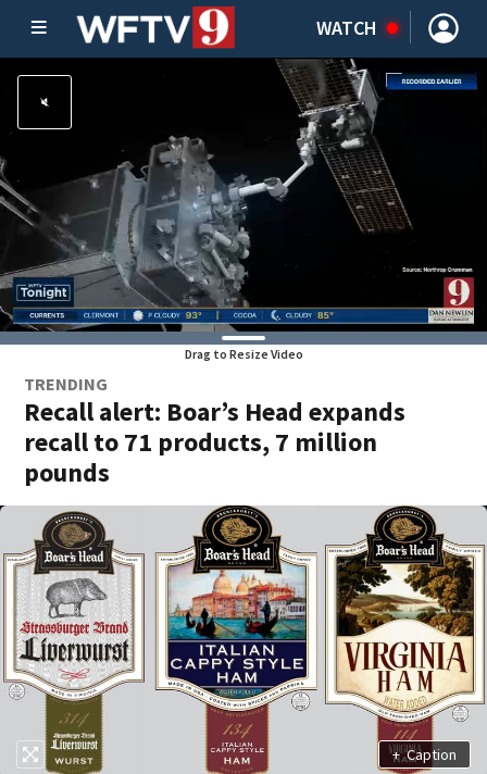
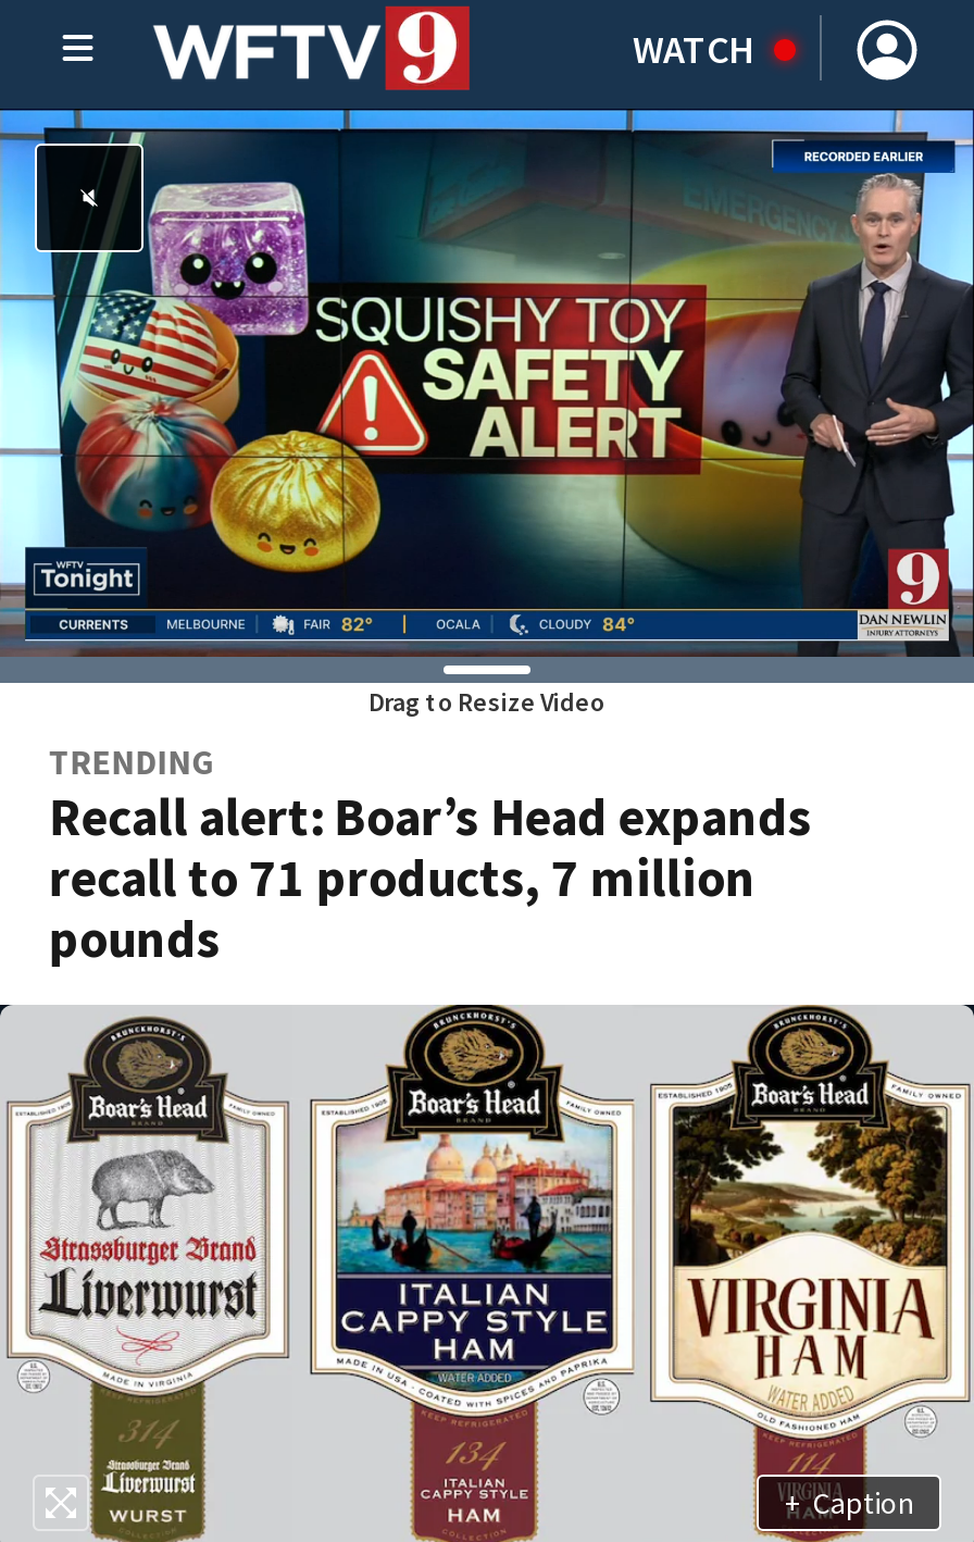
- [image]
+ [image]
